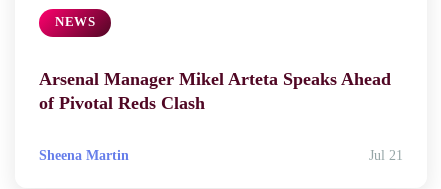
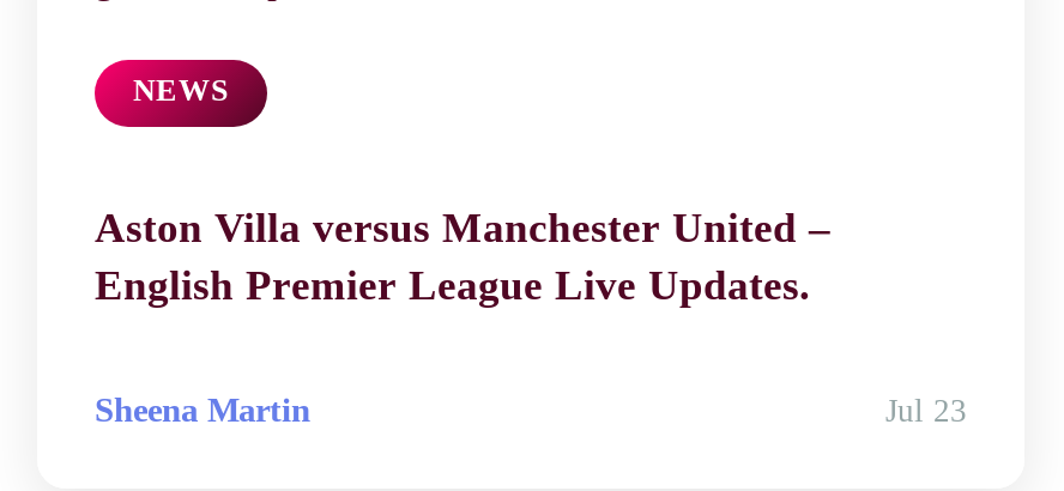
- Arsenal Manager Mikel Arteta Speaks Ahead
- of Pivotal Reds Clash
+ Aston Villa versus Manchester United –
+ English Premier League Live Updates.

- Jul 21
+ Jul 23
